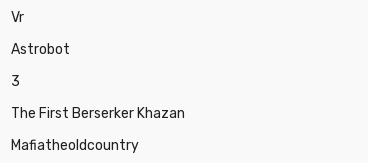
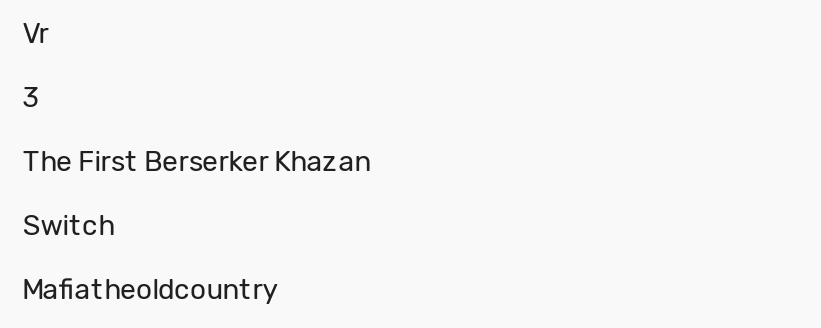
- Astrobot

moved up: 3 | The First Berserker Khazan

+ Switch
